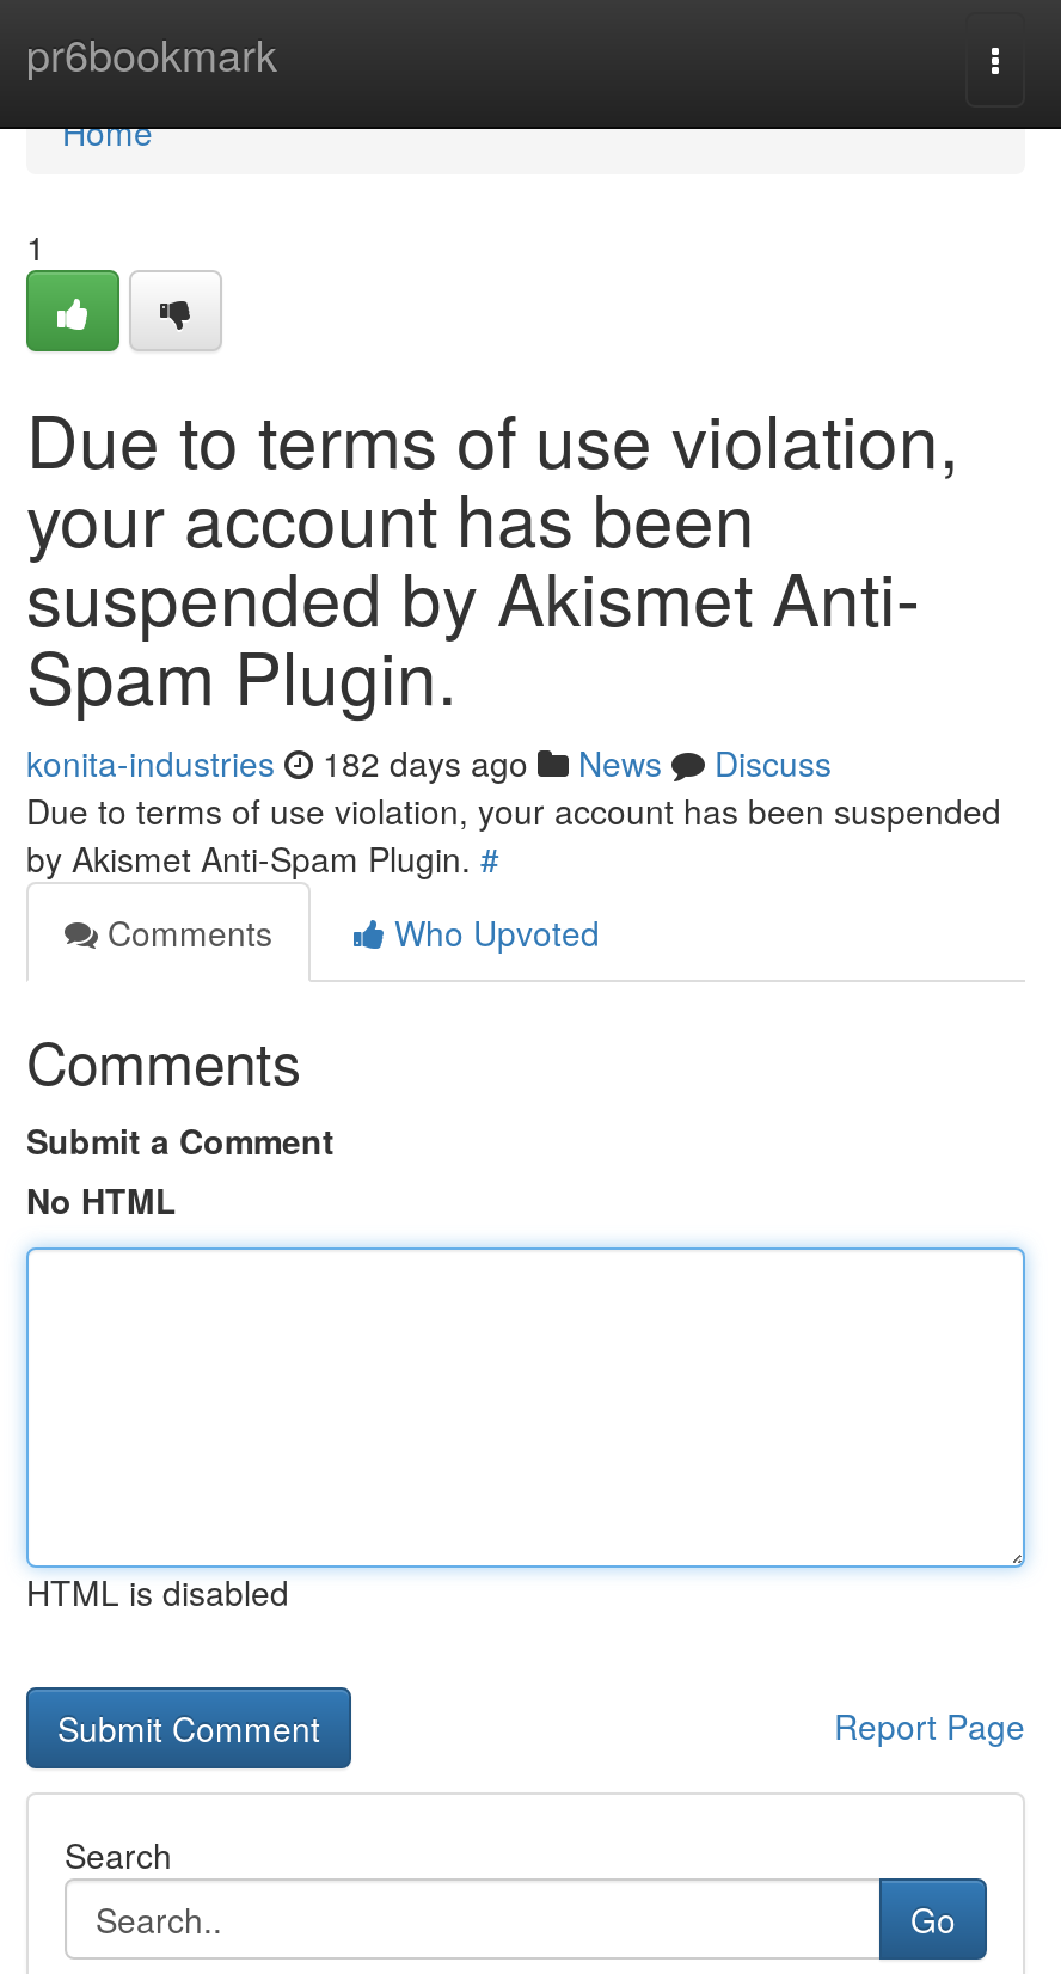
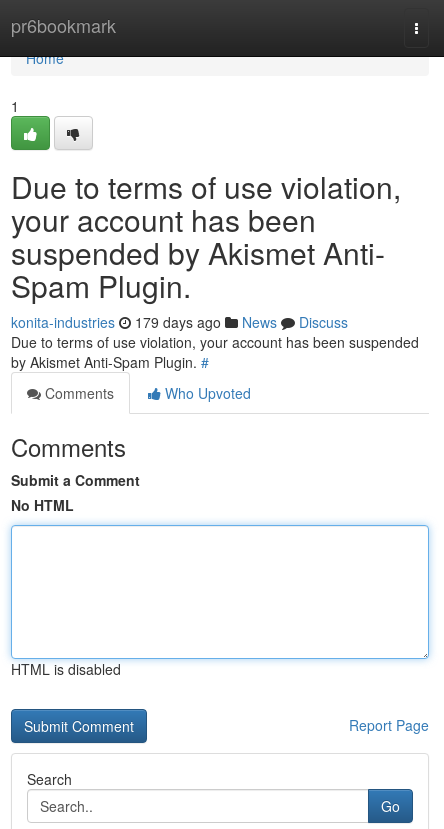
- konita-industries 182 days ago News Discuss
+ konita-industries 179 days ago News Discuss
